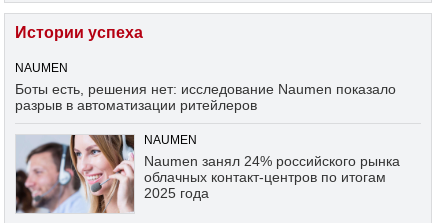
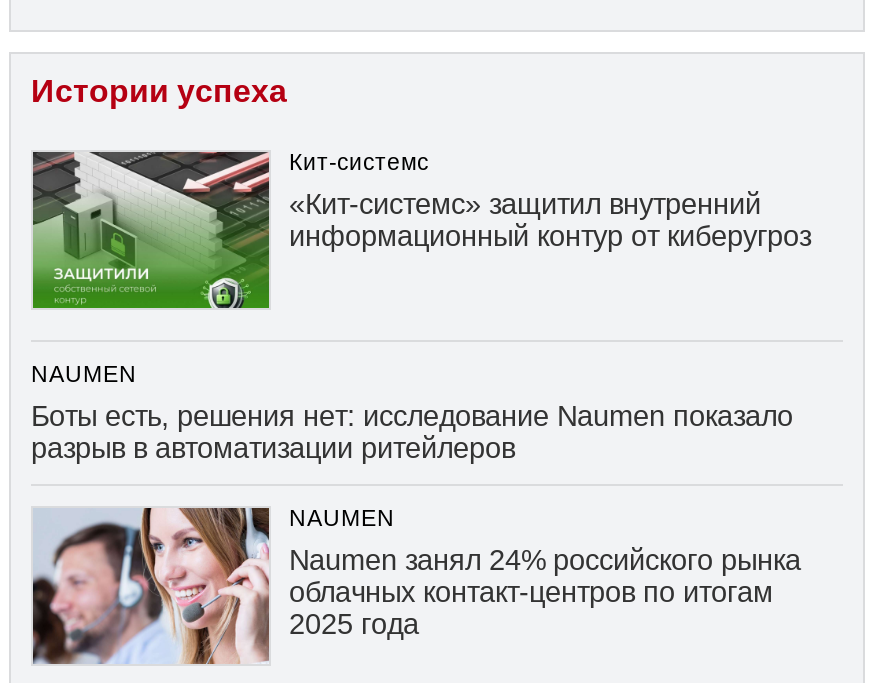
+ [image]
+ Кит-системс
+ «Кит-системс» защитил внутренний
+ информационный контур от киберугроз
